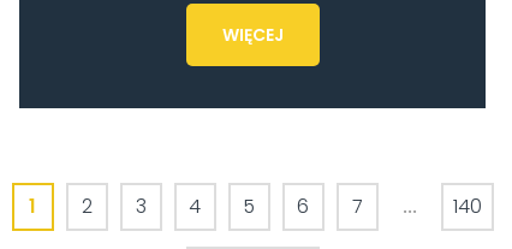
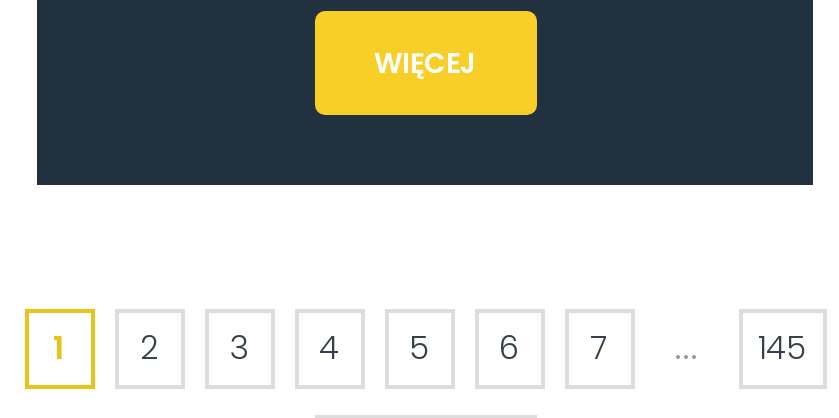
- 140
+ 145
